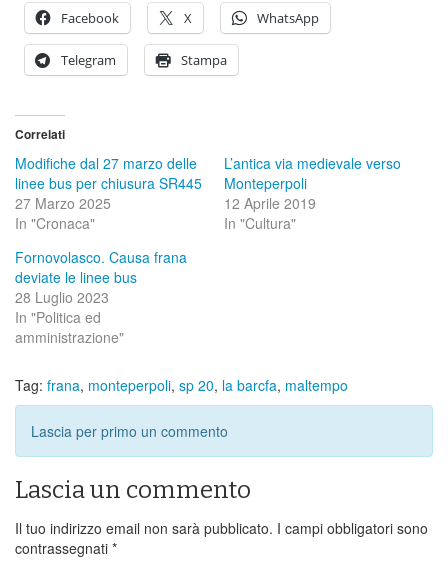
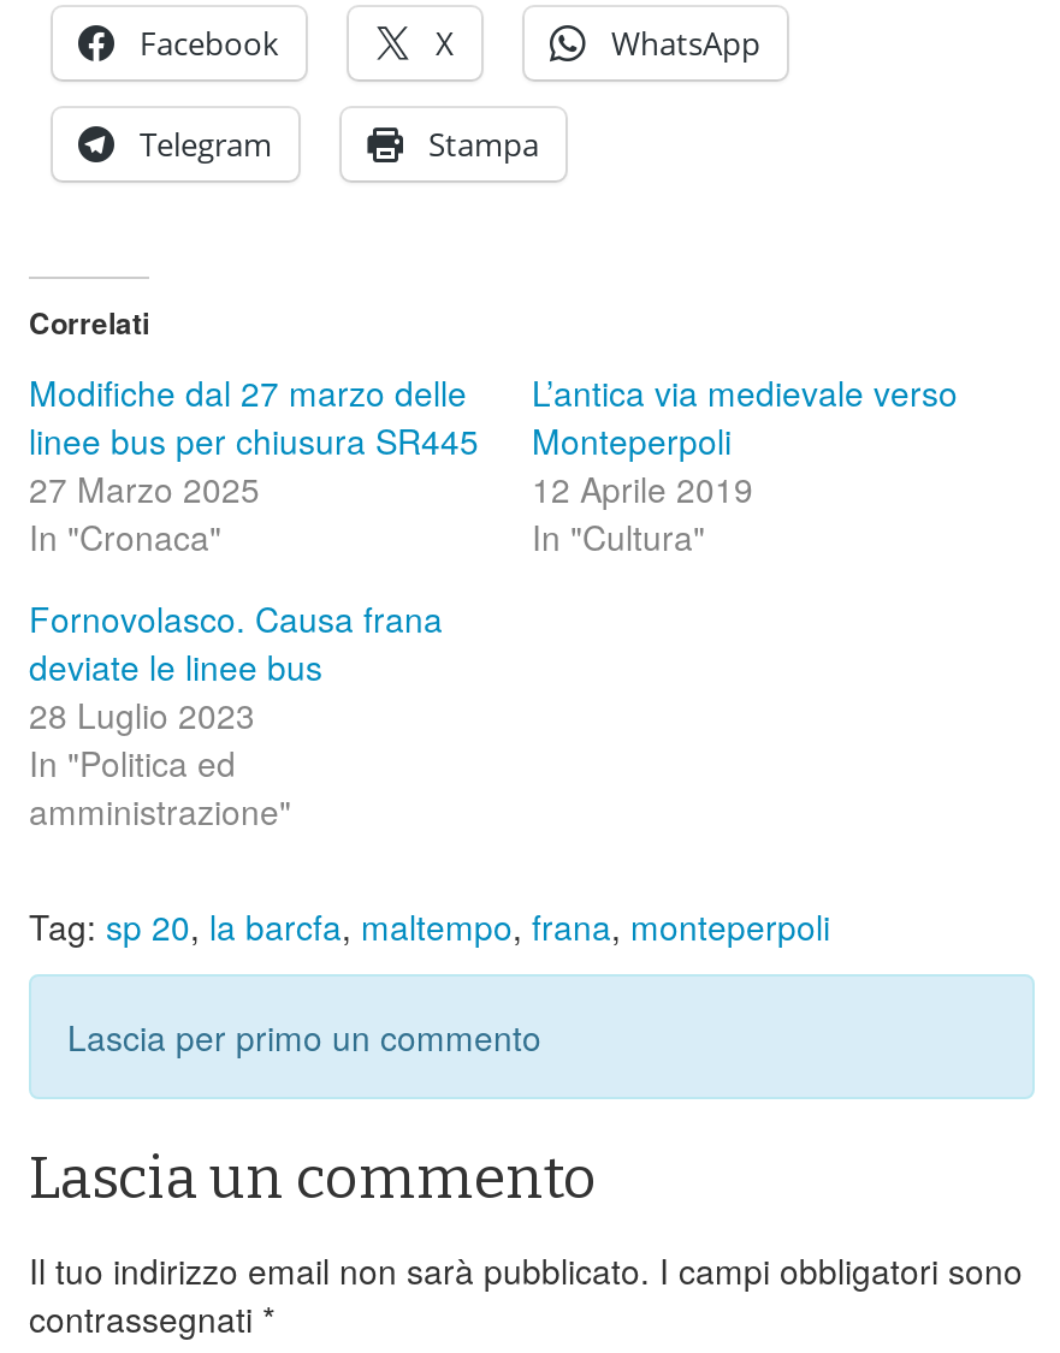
- Tag: frana, monteperpoli, sp 20, la barcfa, maltempo
+ Tag: sp 20, la barcfa, maltempo, frana, monteperpoli
